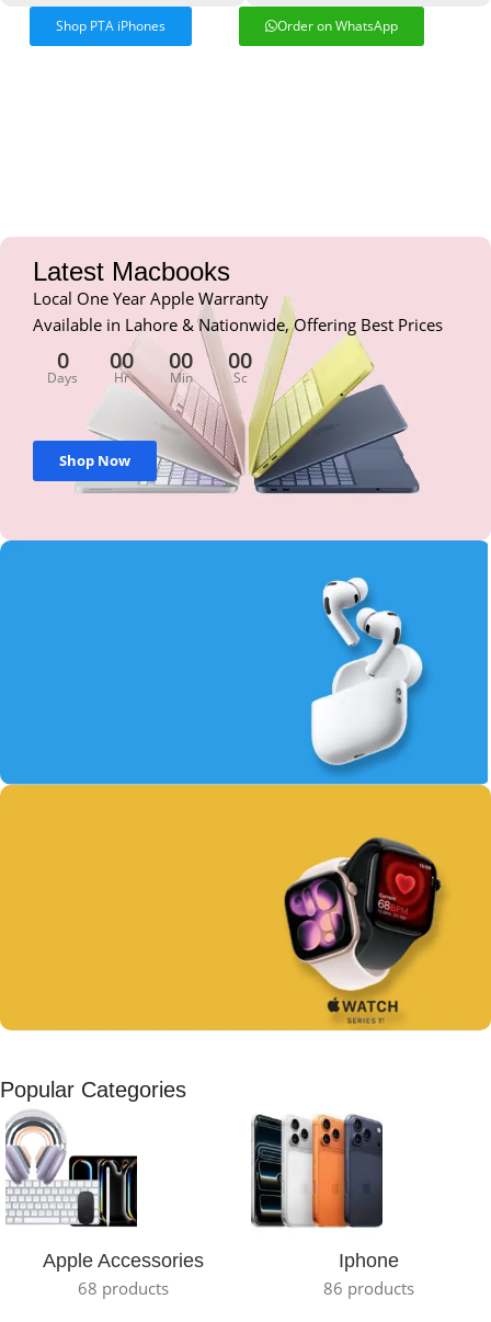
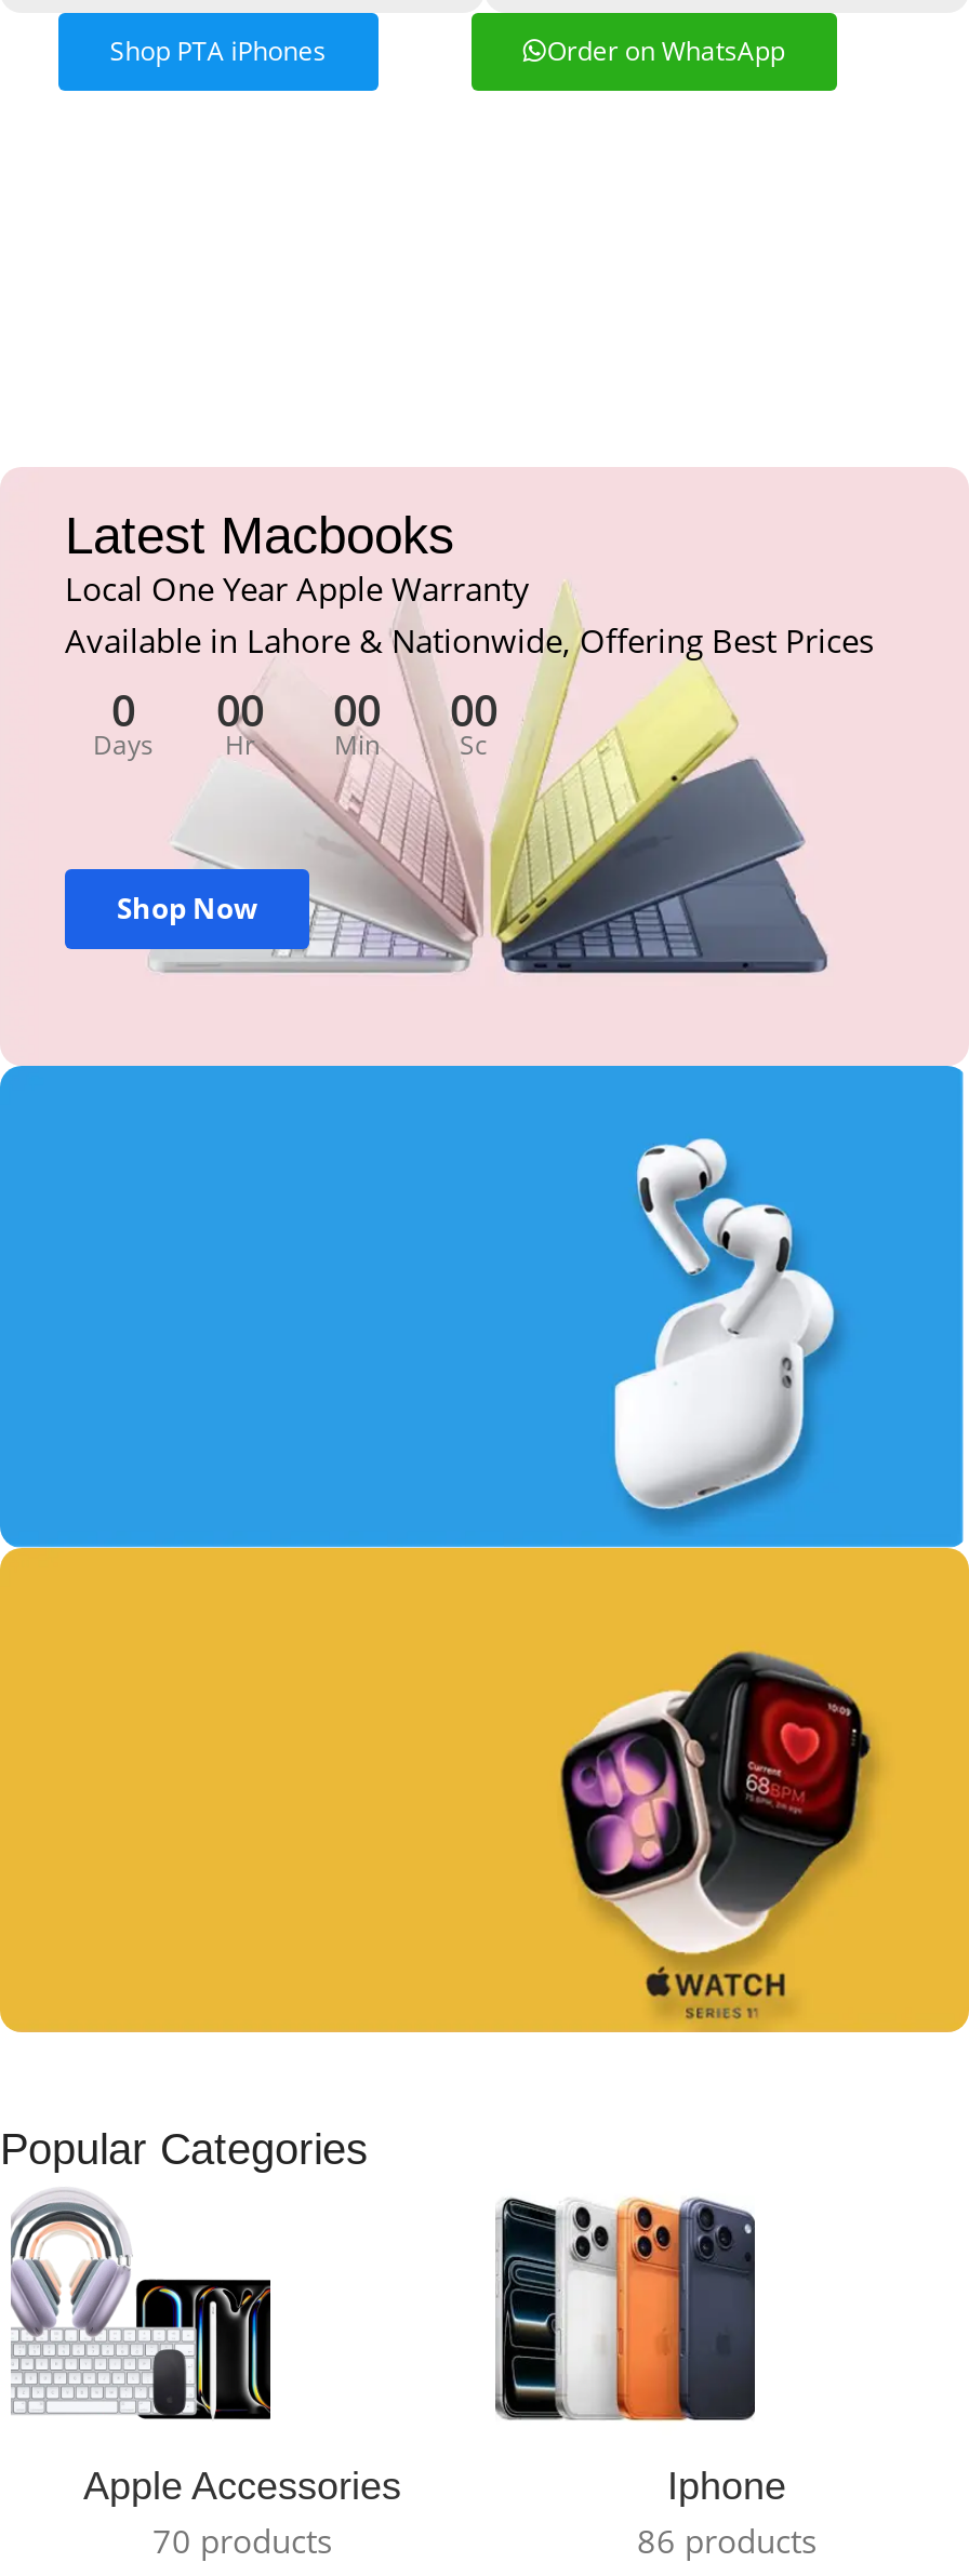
- 68 products
+ 70 products
